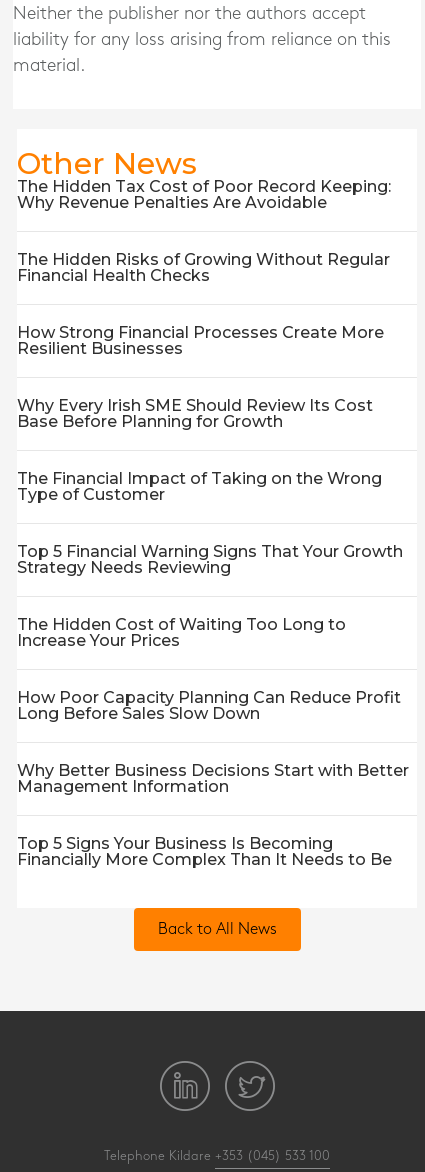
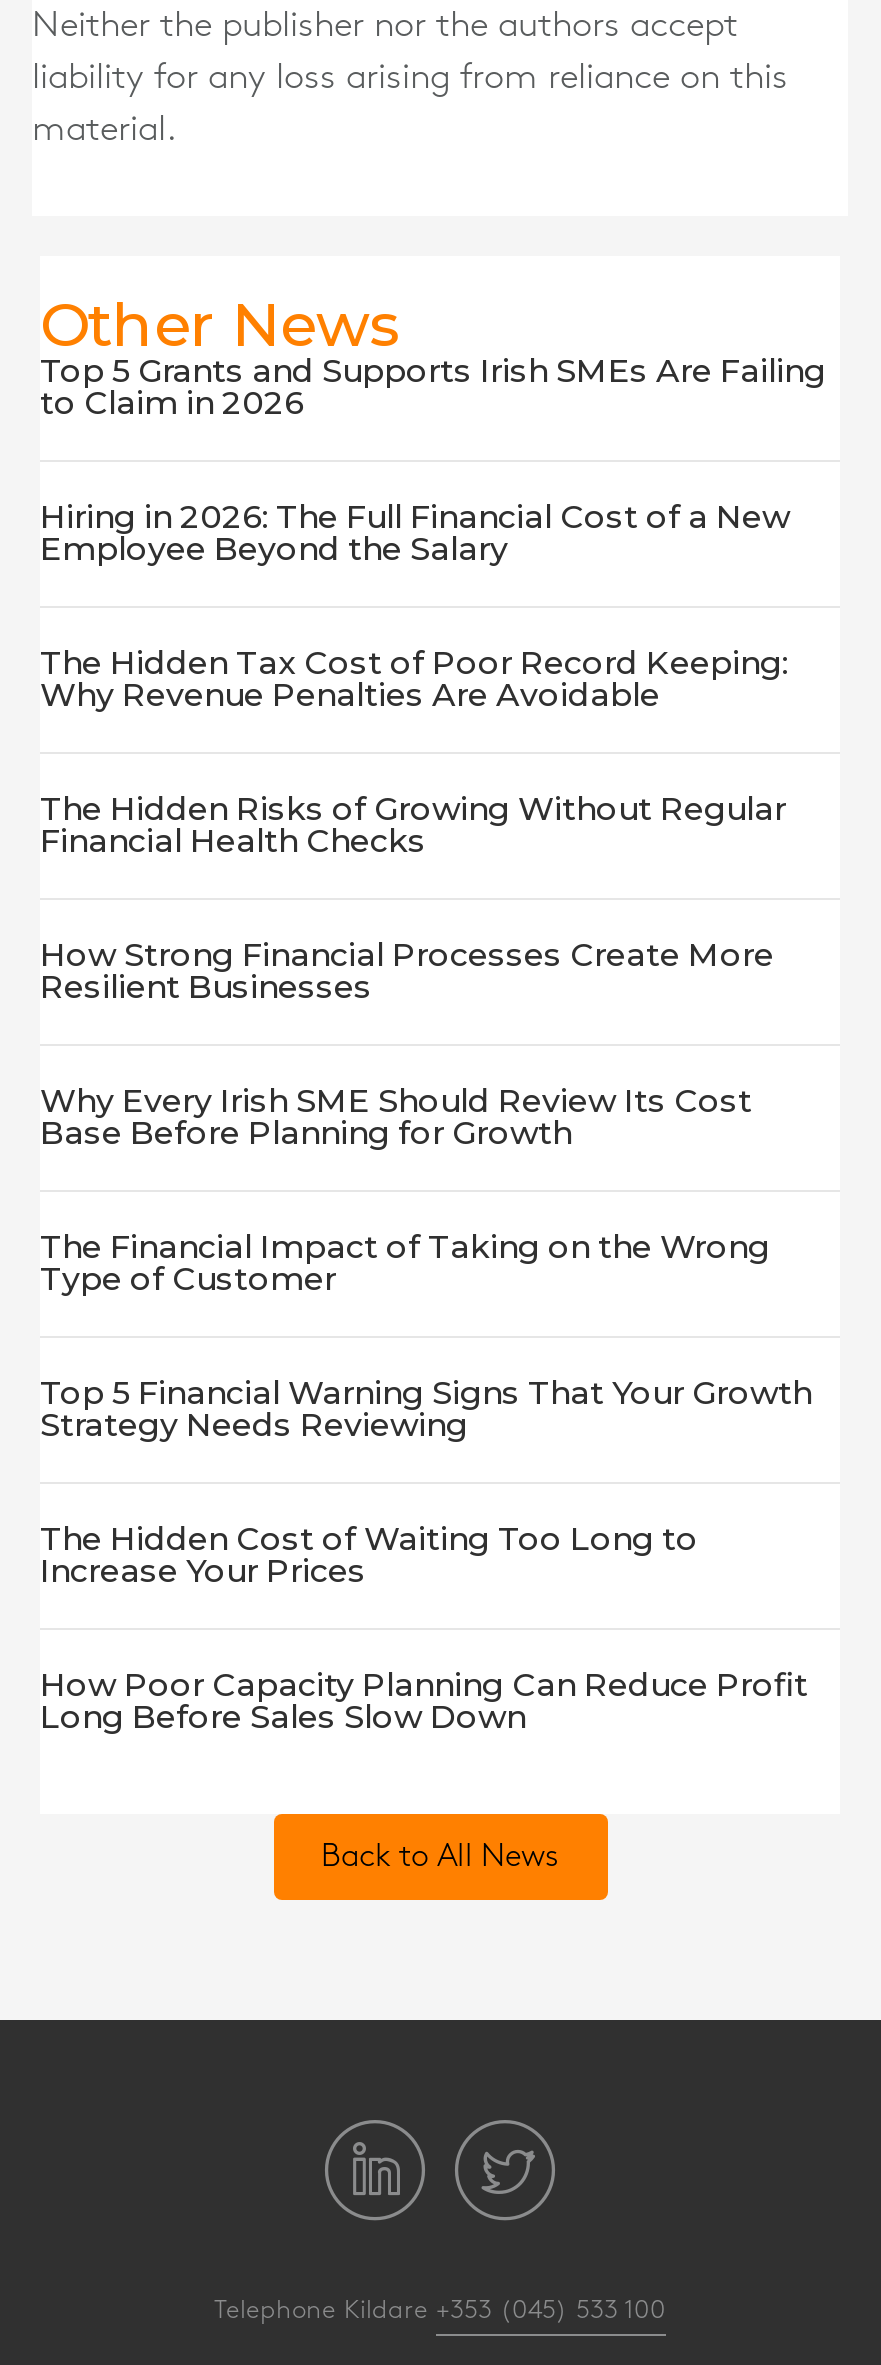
+ Top 5 Grants and Supports Irish SMEs Are Failing
+ to Claim in 2026
+ Hiring in 2026: The Full Financial Cost of a New
+ Employee Beyond the Salary

moved down: The Hidden Tax Cost of Poor Record Keeping: | Why Revenue Penalties Are Avoidable | The Hidden Risks of Growing Without Regular | ... | How Poor Capacity Planning Can Reduce Profit | Long Before Sales Slow Down

- Why Better Business Decisions Start with Better
- Management Information
- Top 5 Signs Your Business Is Becoming
- Financially More Complex Than It Needs to Be
